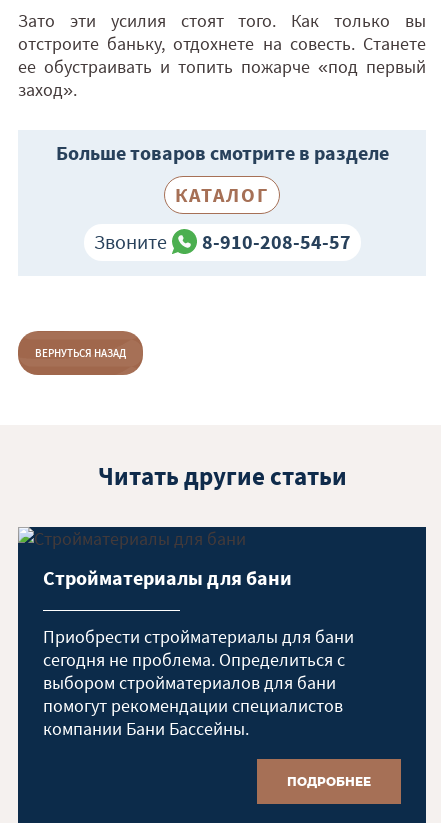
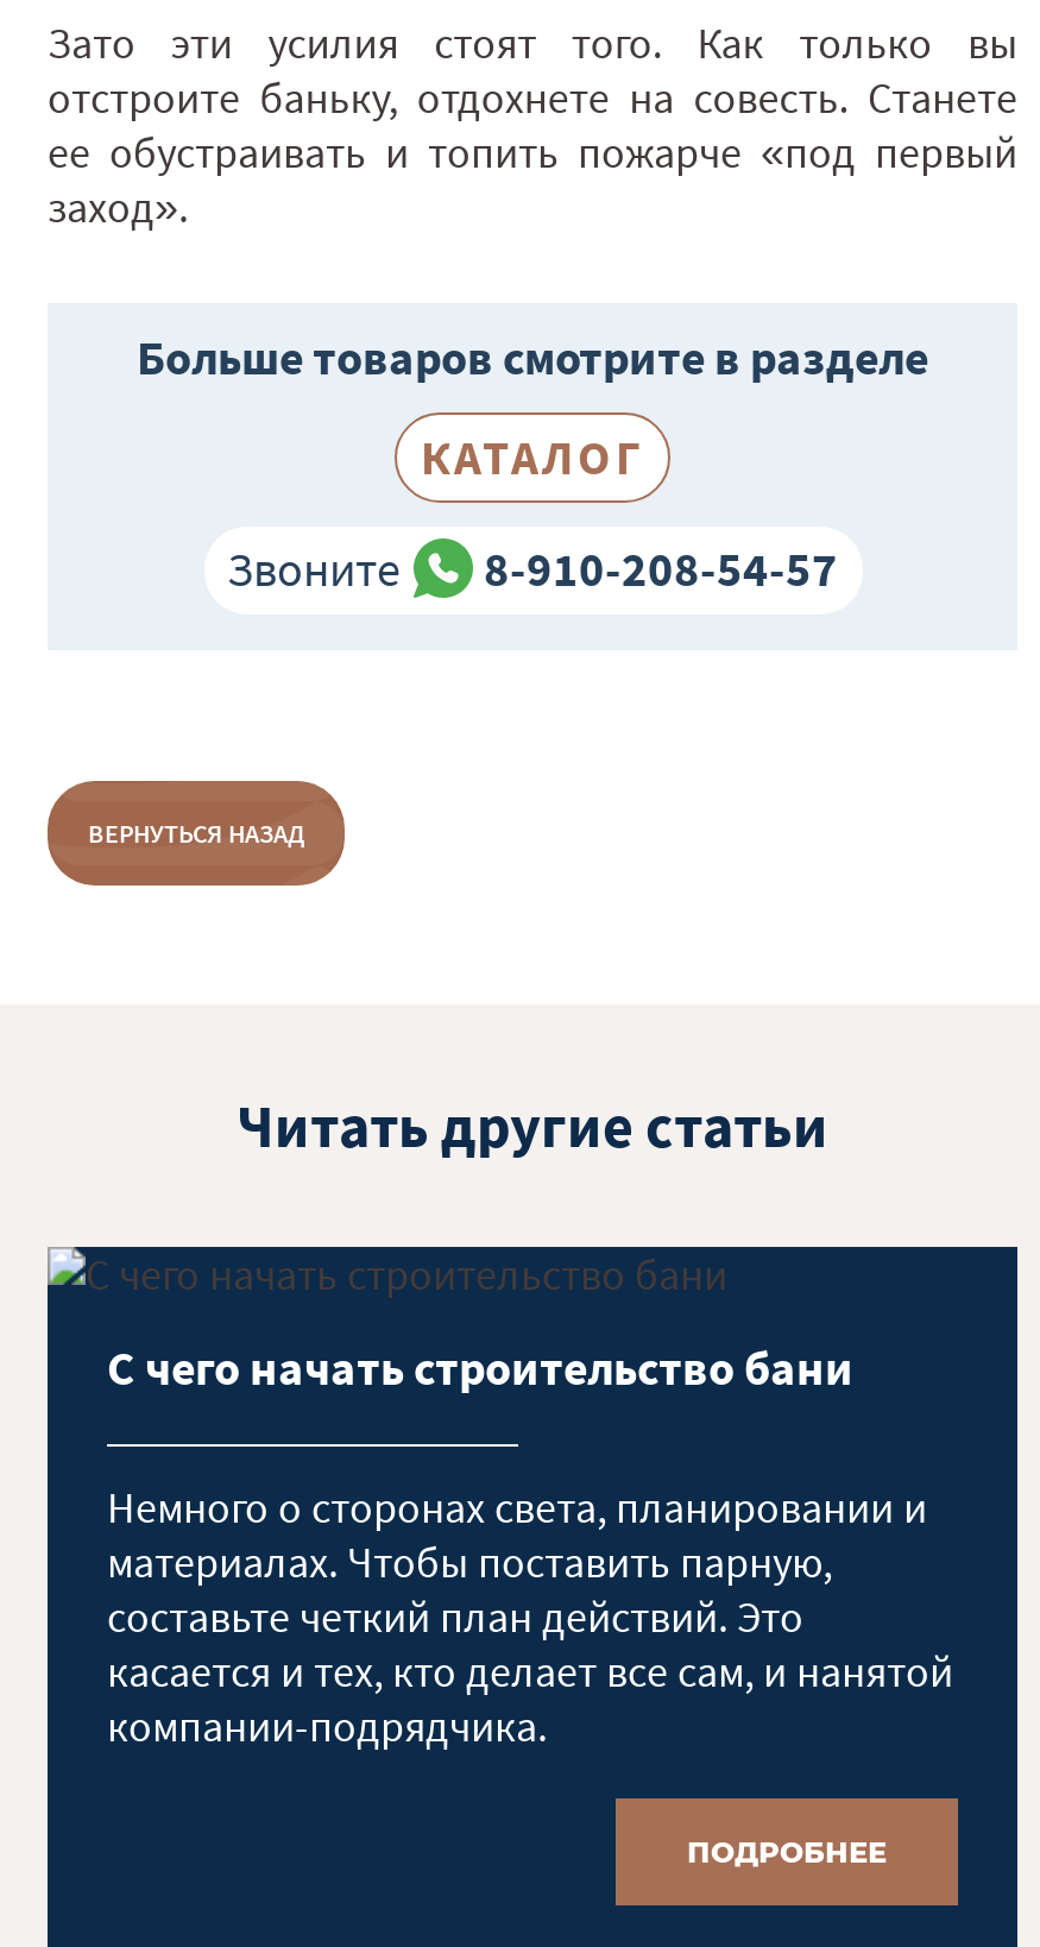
- Cтройматериалы для бани
+ С чего начать строительство бани

- Приобрести стройматериалы для бани
- сегодня не проблема. Определиться с
- выбором стройматериалов для бани
- помогут рекомендации специалистов
- компании Бани Бассейны.
+ Немного о сторонах света, планировании и
+ материалах. Чтобы поставить парную,
+ составьте четкий план действий. Это
+ касается и тех, кто делает все сам, и нанятой
+ компании-подрядчика.
